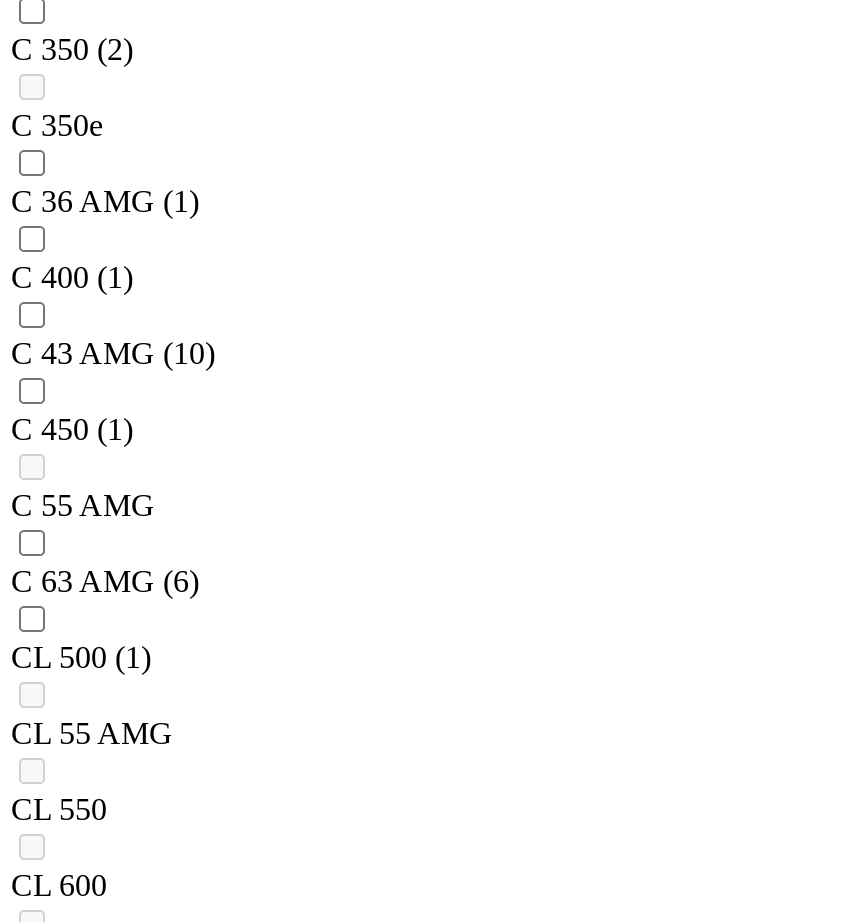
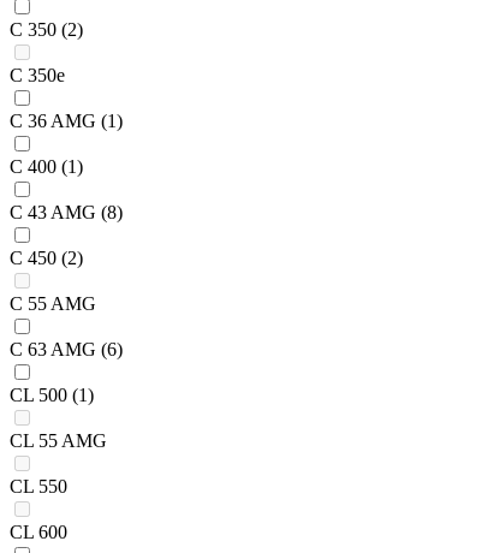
- C 43 AMG (10)
+ C 43 AMG (8)

- C 450 (1)
+ C 450 (2)
